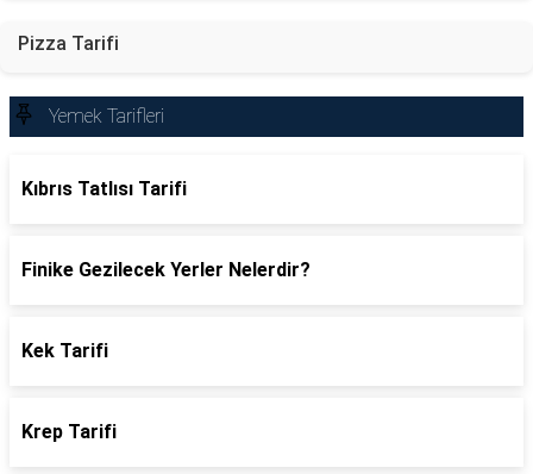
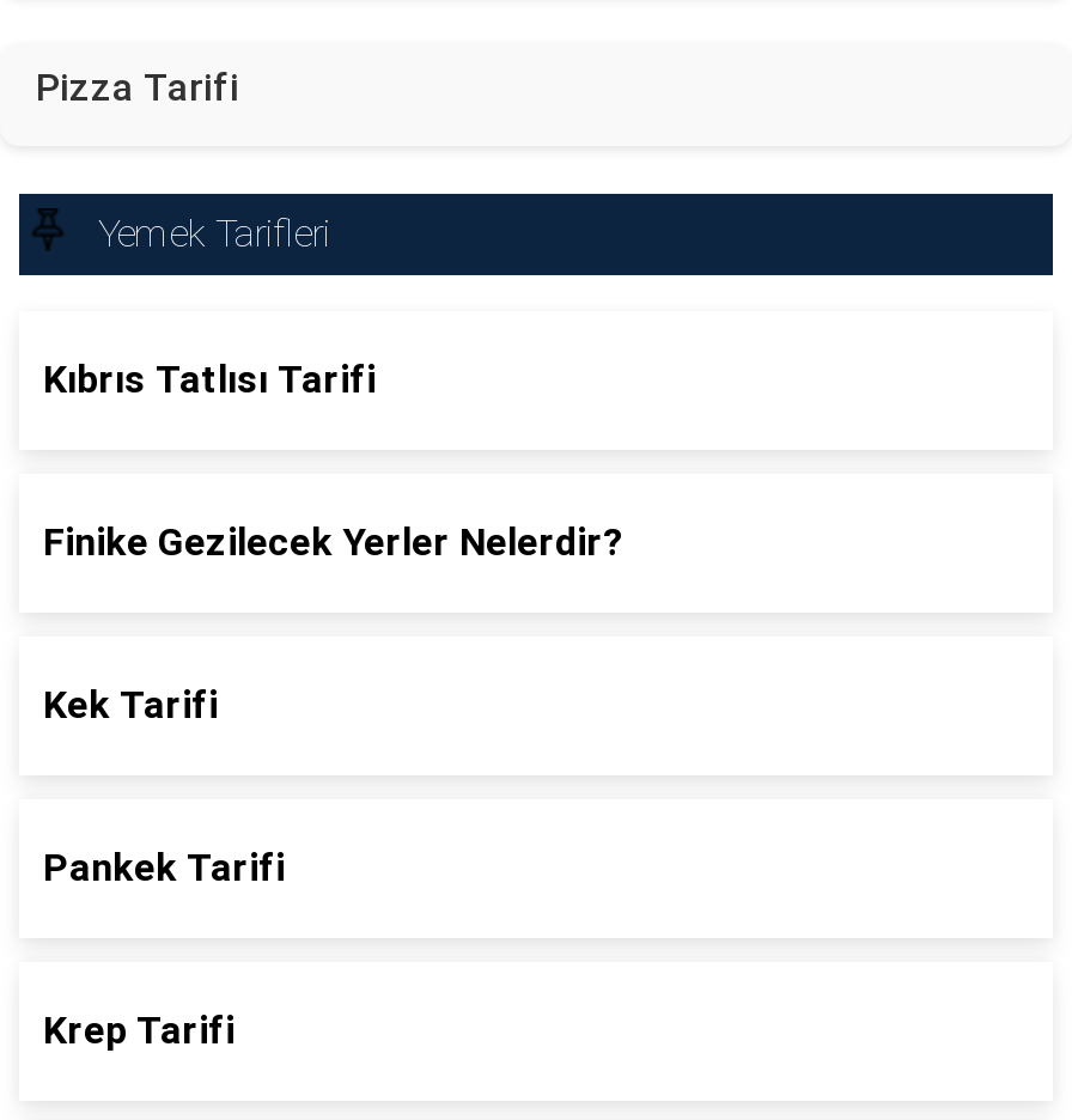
+ Pankek Tarifi
